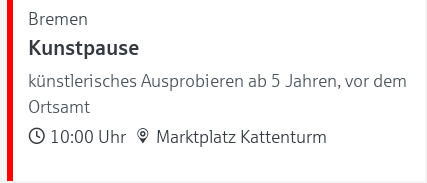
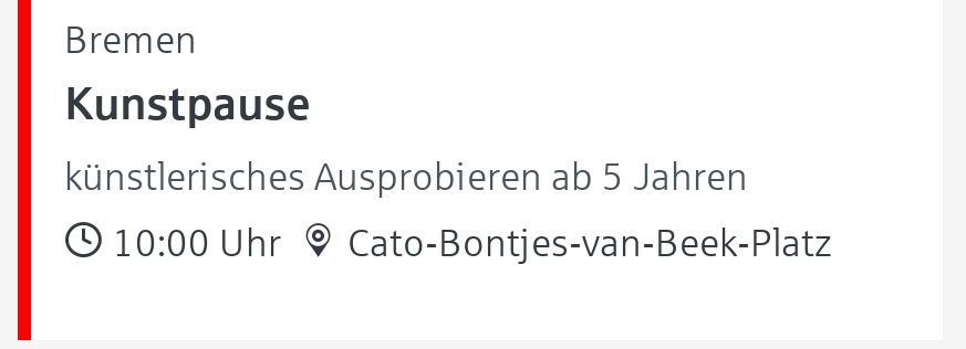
- künstlerisches Ausprobieren ab 5 Jahren, vor dem
- Ortsamt
+ künstlerisches Ausprobieren ab 5 Jahren

- Marktplatz Kattenturm
+ Cato-Bontjes-van-Beek-Platz
